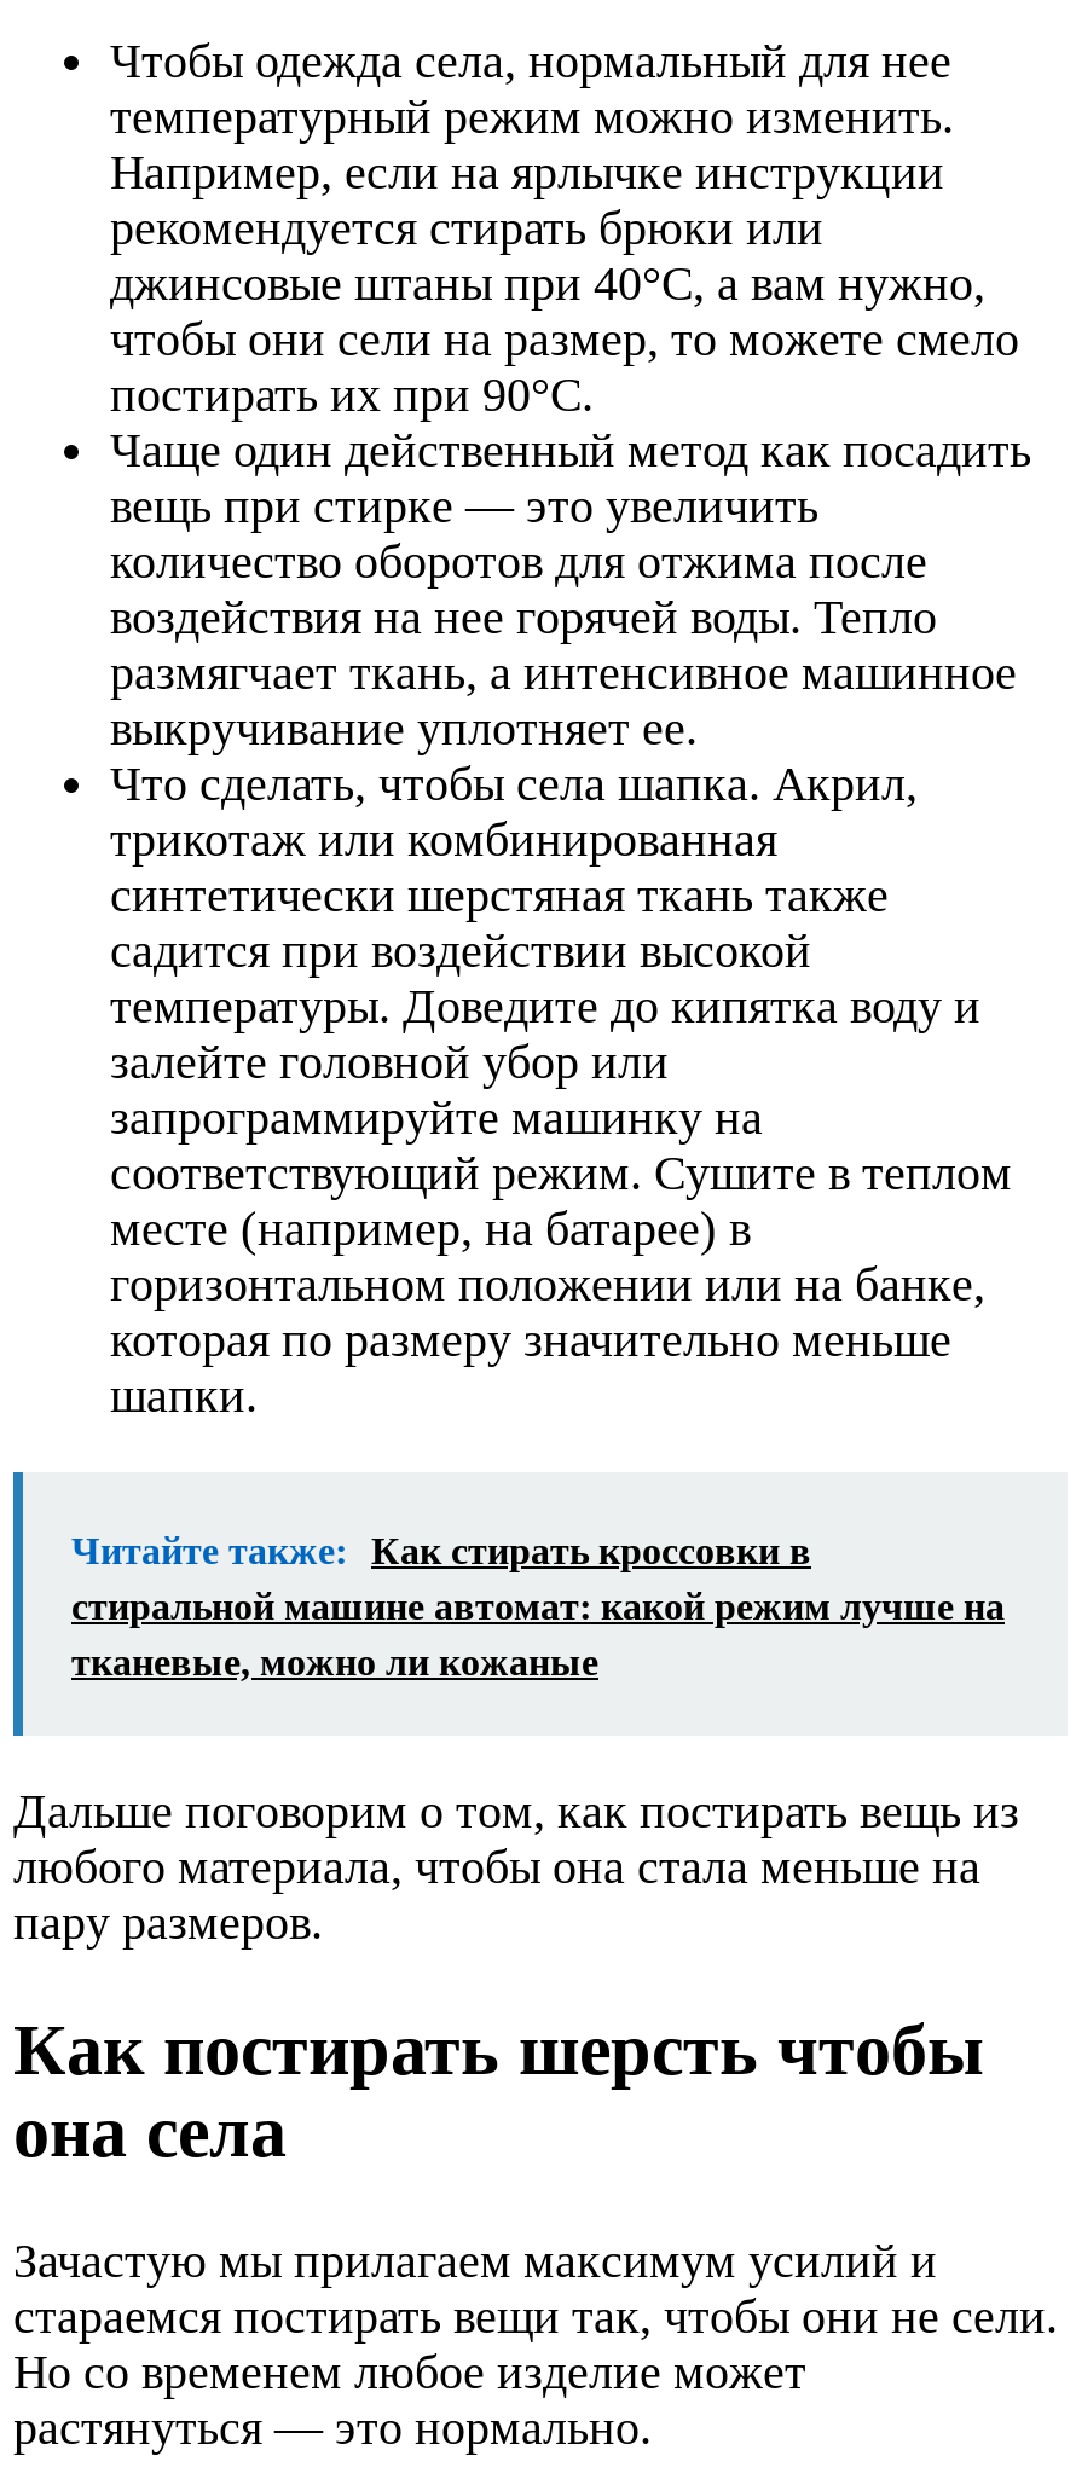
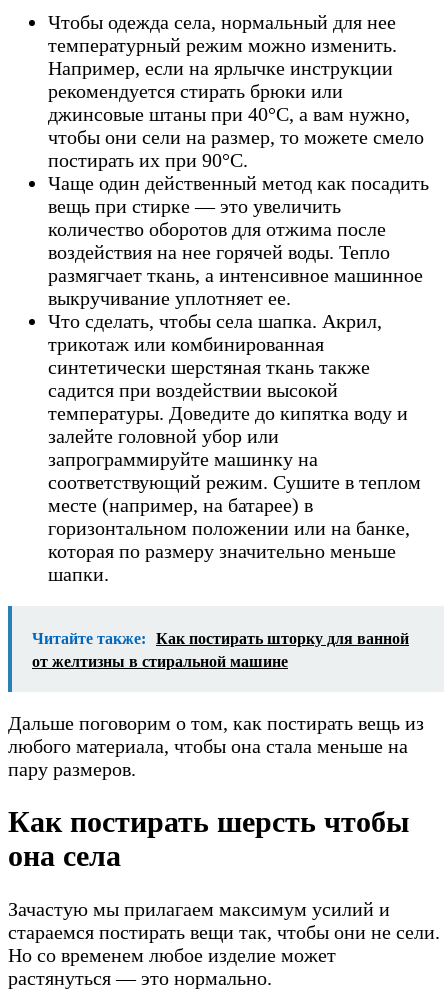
- Читайте также: Как стирать кроссовки в
- стиральной машине автомат: какой режим лучше на
- тканевые, можно ли кожаные
+ Читайте также: Как постирать шторку для ванной
+ от желтизны в стиральной машине
